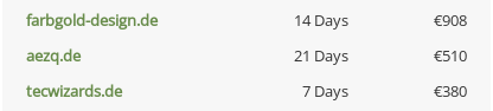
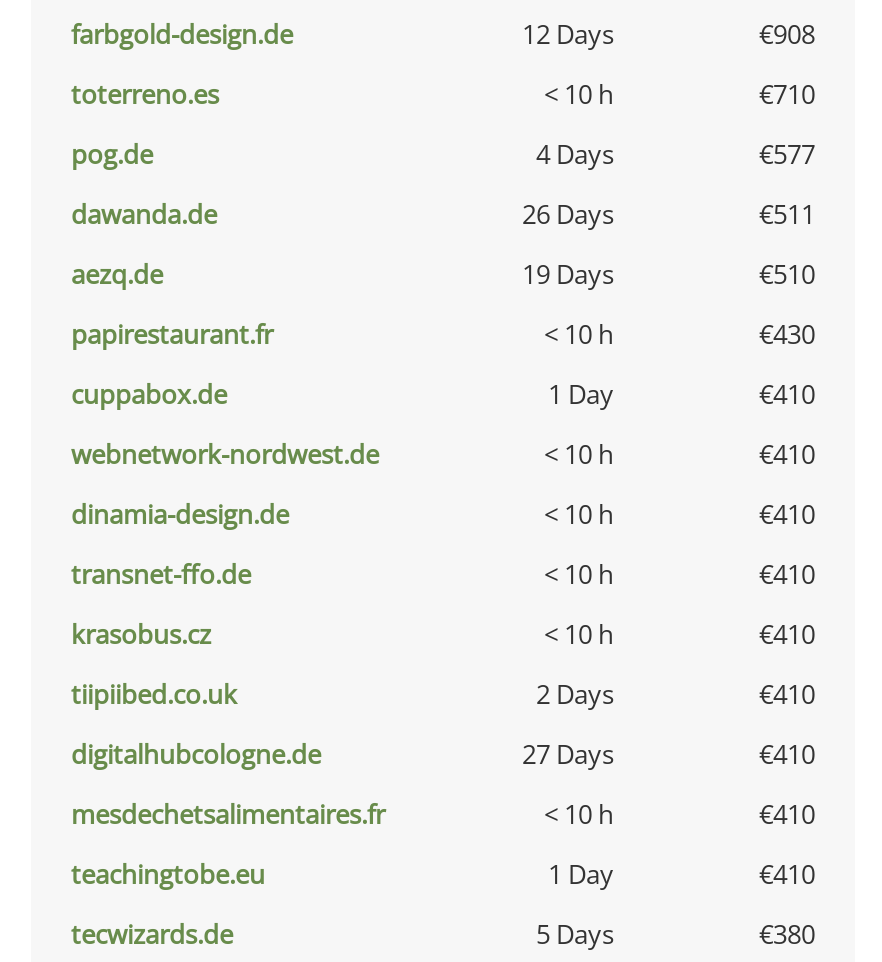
- 14 Days
+ 12 Days

+ toterreno.es
+ < 10 h
+ €710
+ pog.de
+ 4 Days
+ €577
+ dawanda.de
+ 26 Days
+ €511

- 21 Days
+ 19 Days

+ papirestaurant.fr
+ < 10 h
+ €430
+ cuppabox.de
+ 1 Day
+ €410
+ webnetwork-nordwest.de
+ < 10 h
+ €410
+ dinamia-design.de
+ < 10 h
+ €410
+ transnet-ffo.de
+ < 10 h
+ €410
+ krasobus.cz
+ < 10 h
+ €410
+ tiipiibed.co.uk
+ 2 Days
+ €410
+ digitalhubcologne.de
+ 27 Days
+ €410
+ mesdechetsalimentaires.fr
+ < 10 h
+ €410
+ teachingtobe.eu
+ 1 Day
+ €410

- 7 Days
+ 5 Days
